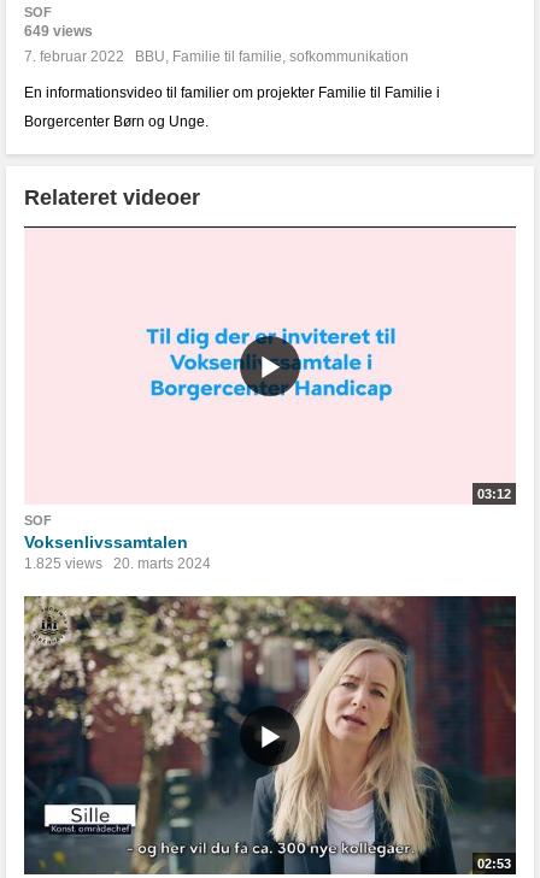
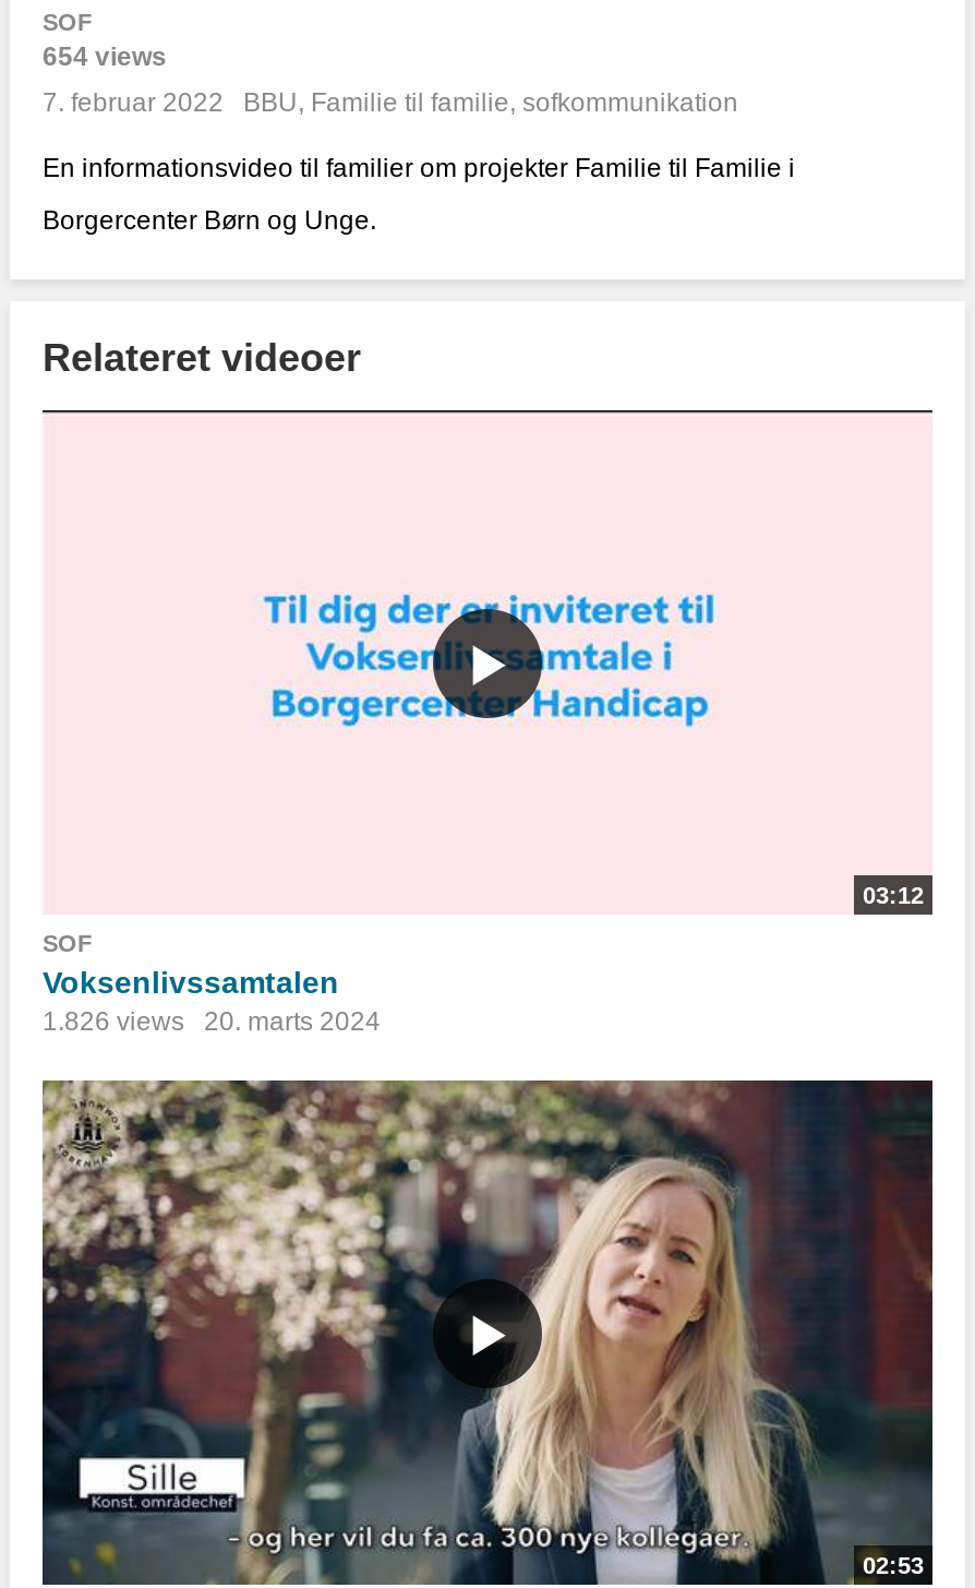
- 649 views
+ 654 views

- 1.825 views 20. marts 2024
+ 1.826 views 20. marts 2024
